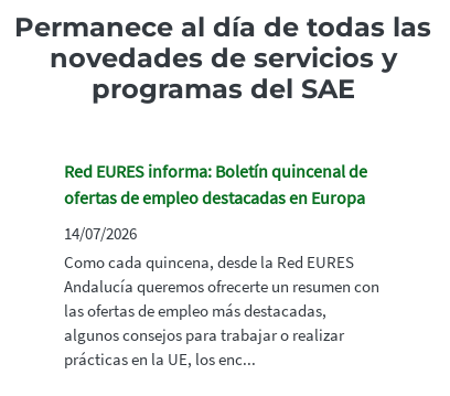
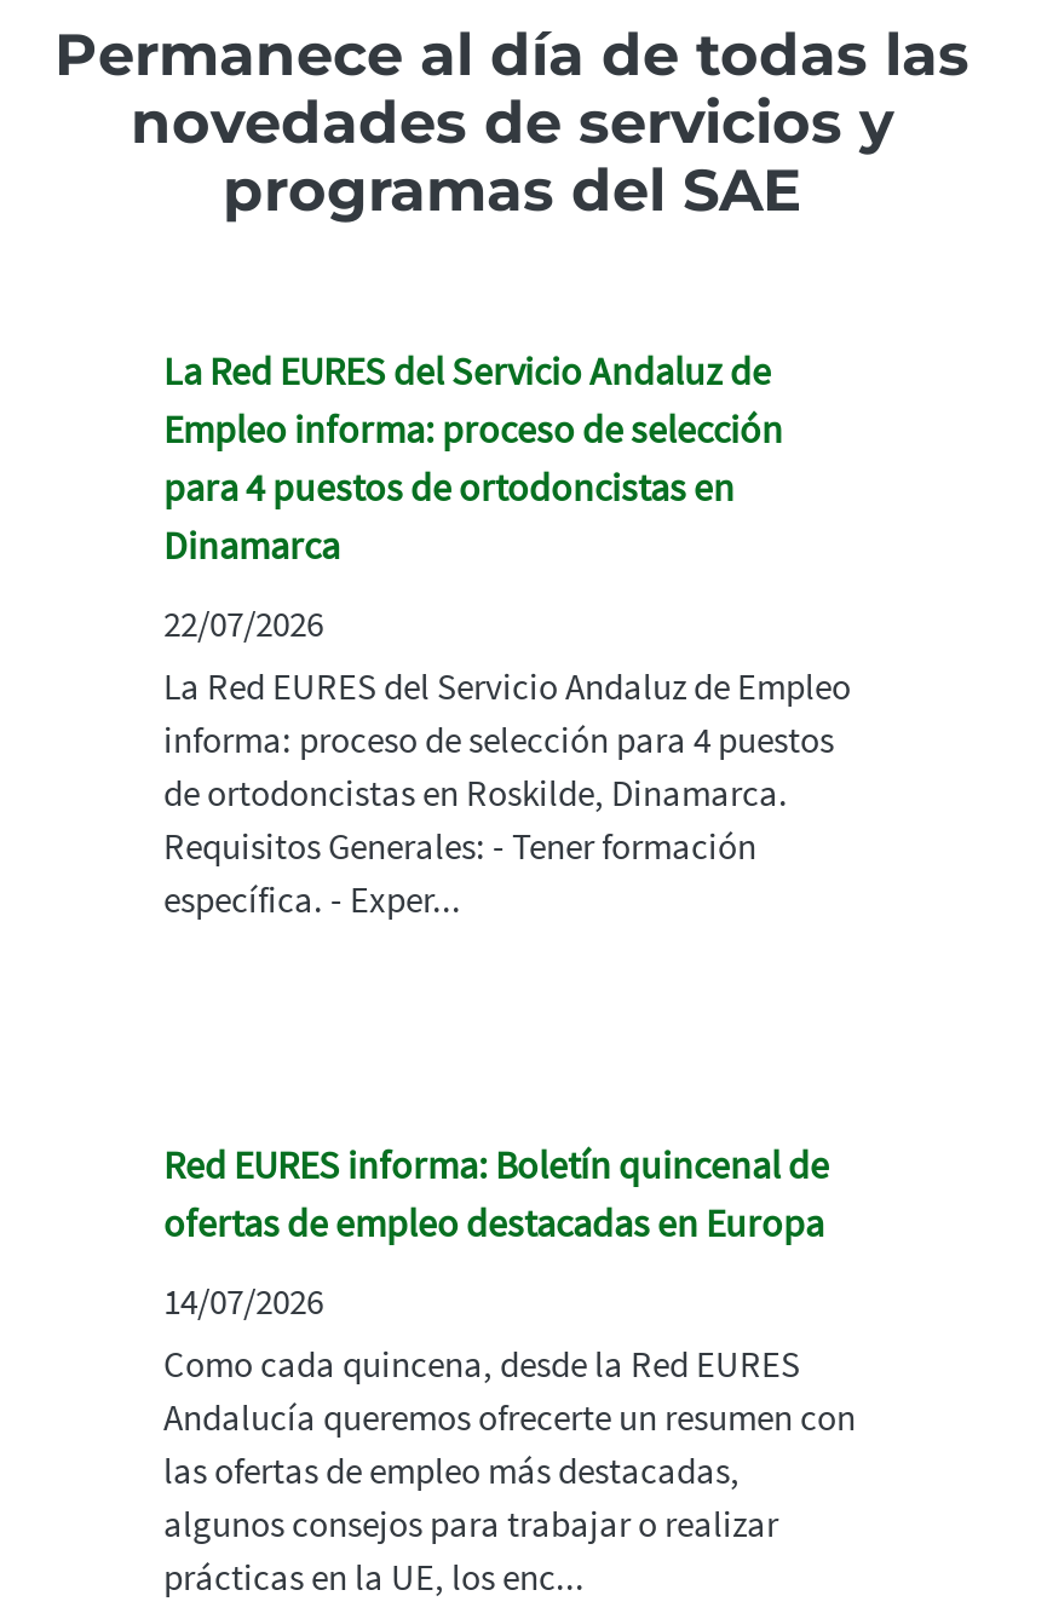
+ La Red EURES del Servicio Andaluz de
+ Empleo informa: proceso de selección
+ para 4 puestos de ortodoncistas en
+ Dinamarca
+ 22/07/2026
+ La Red EURES del Servicio Andaluz de Empleo
+ informa: proceso de selección para 4 puestos
+ de ortodoncistas en Roskilde, Dinamarca.
+ Requisitos Generales: - Tener formación
+ específica. - Exper...
